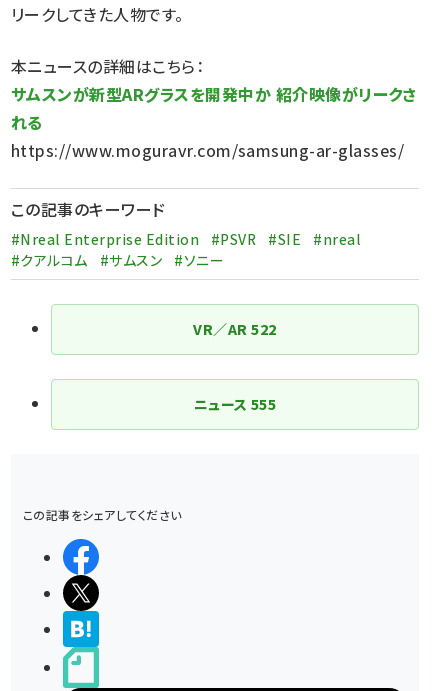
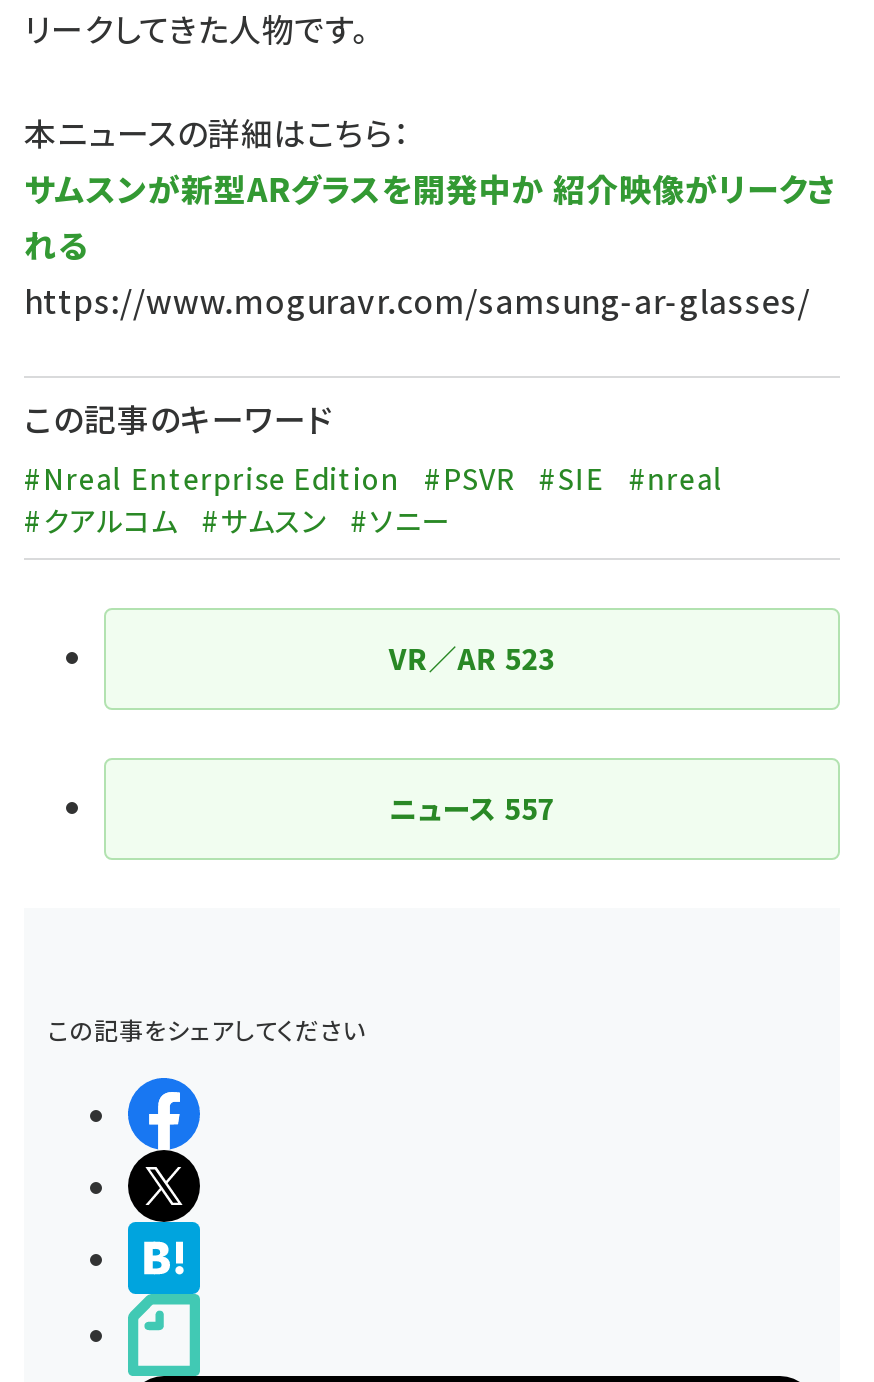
- VR／AR 522
+ VR／AR 523

- ニュース555
+ ニュース557
